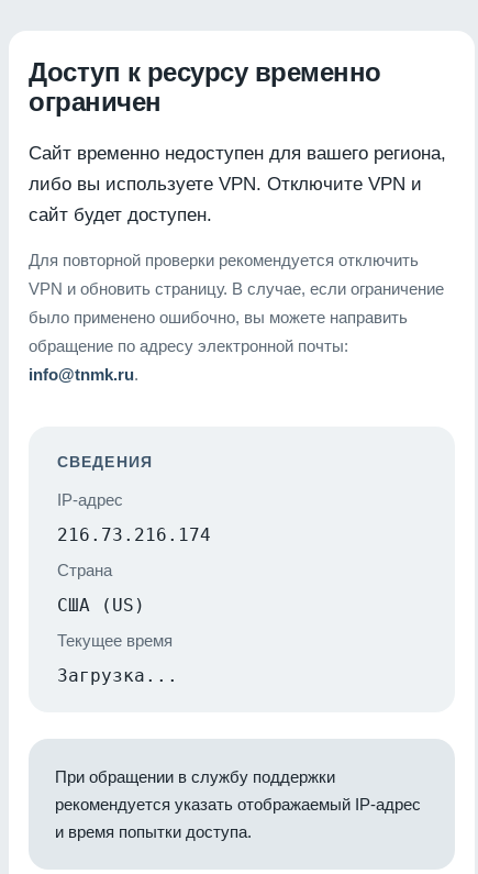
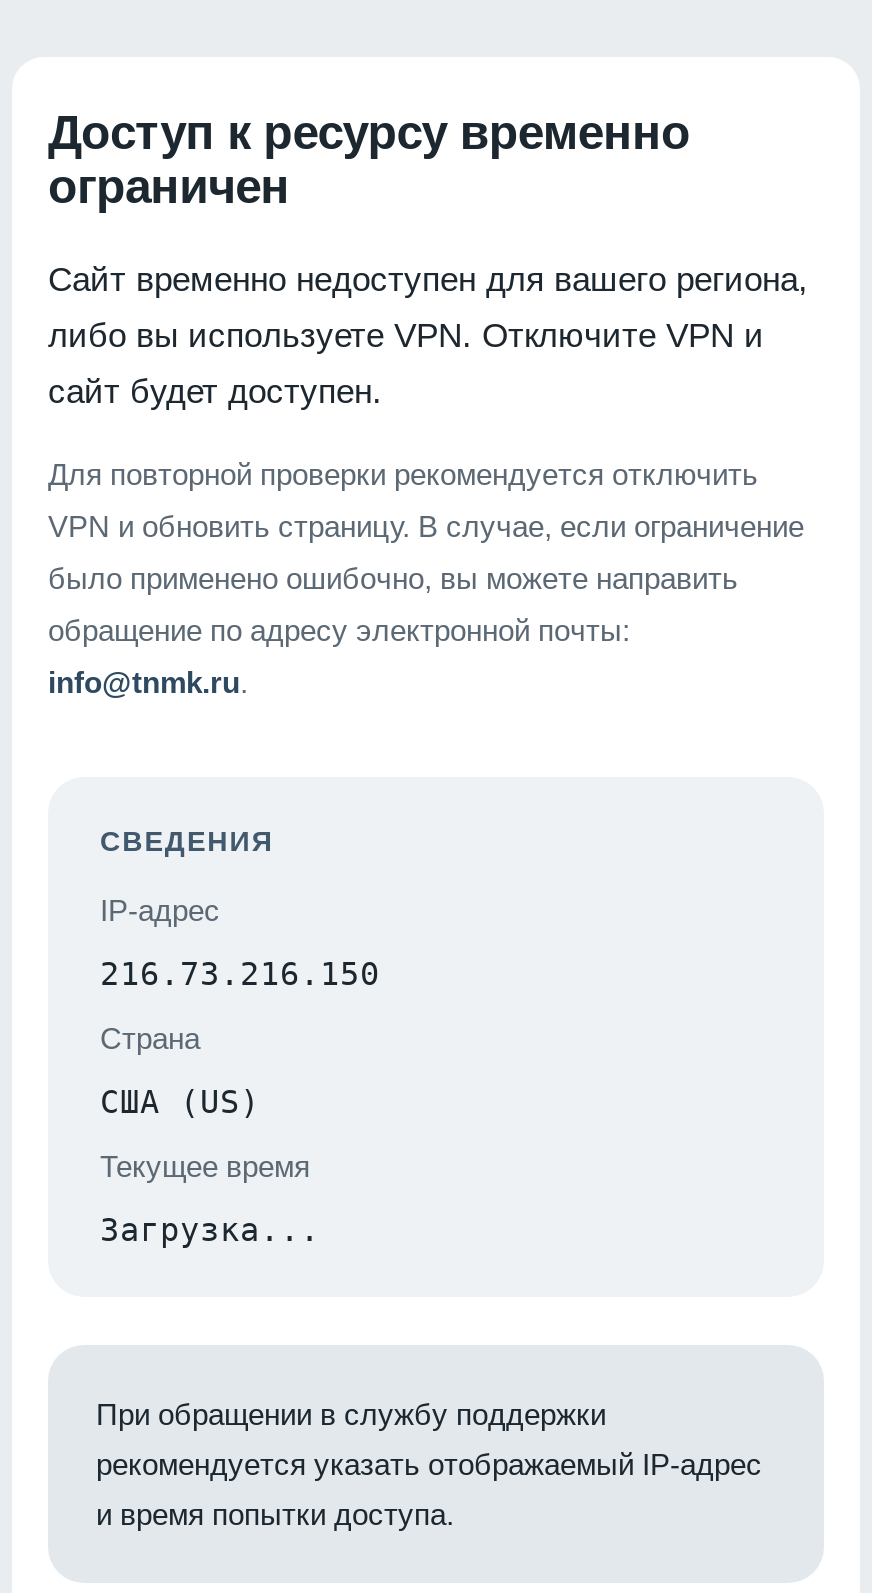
- 216.73.216.174
+ 216.73.216.150
